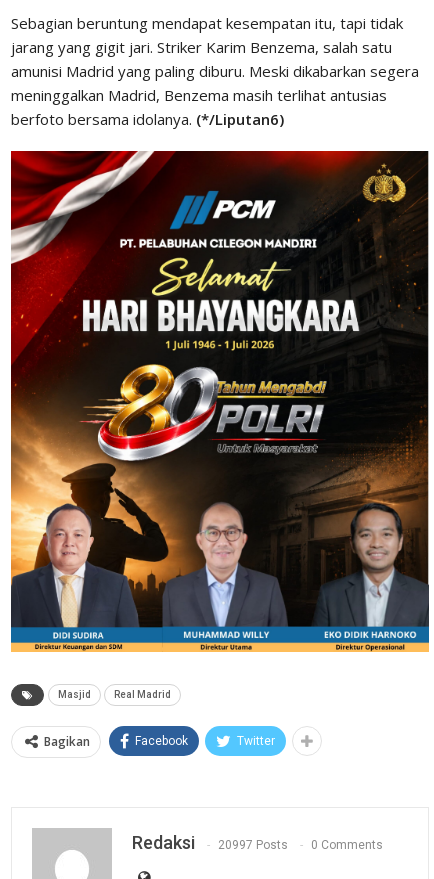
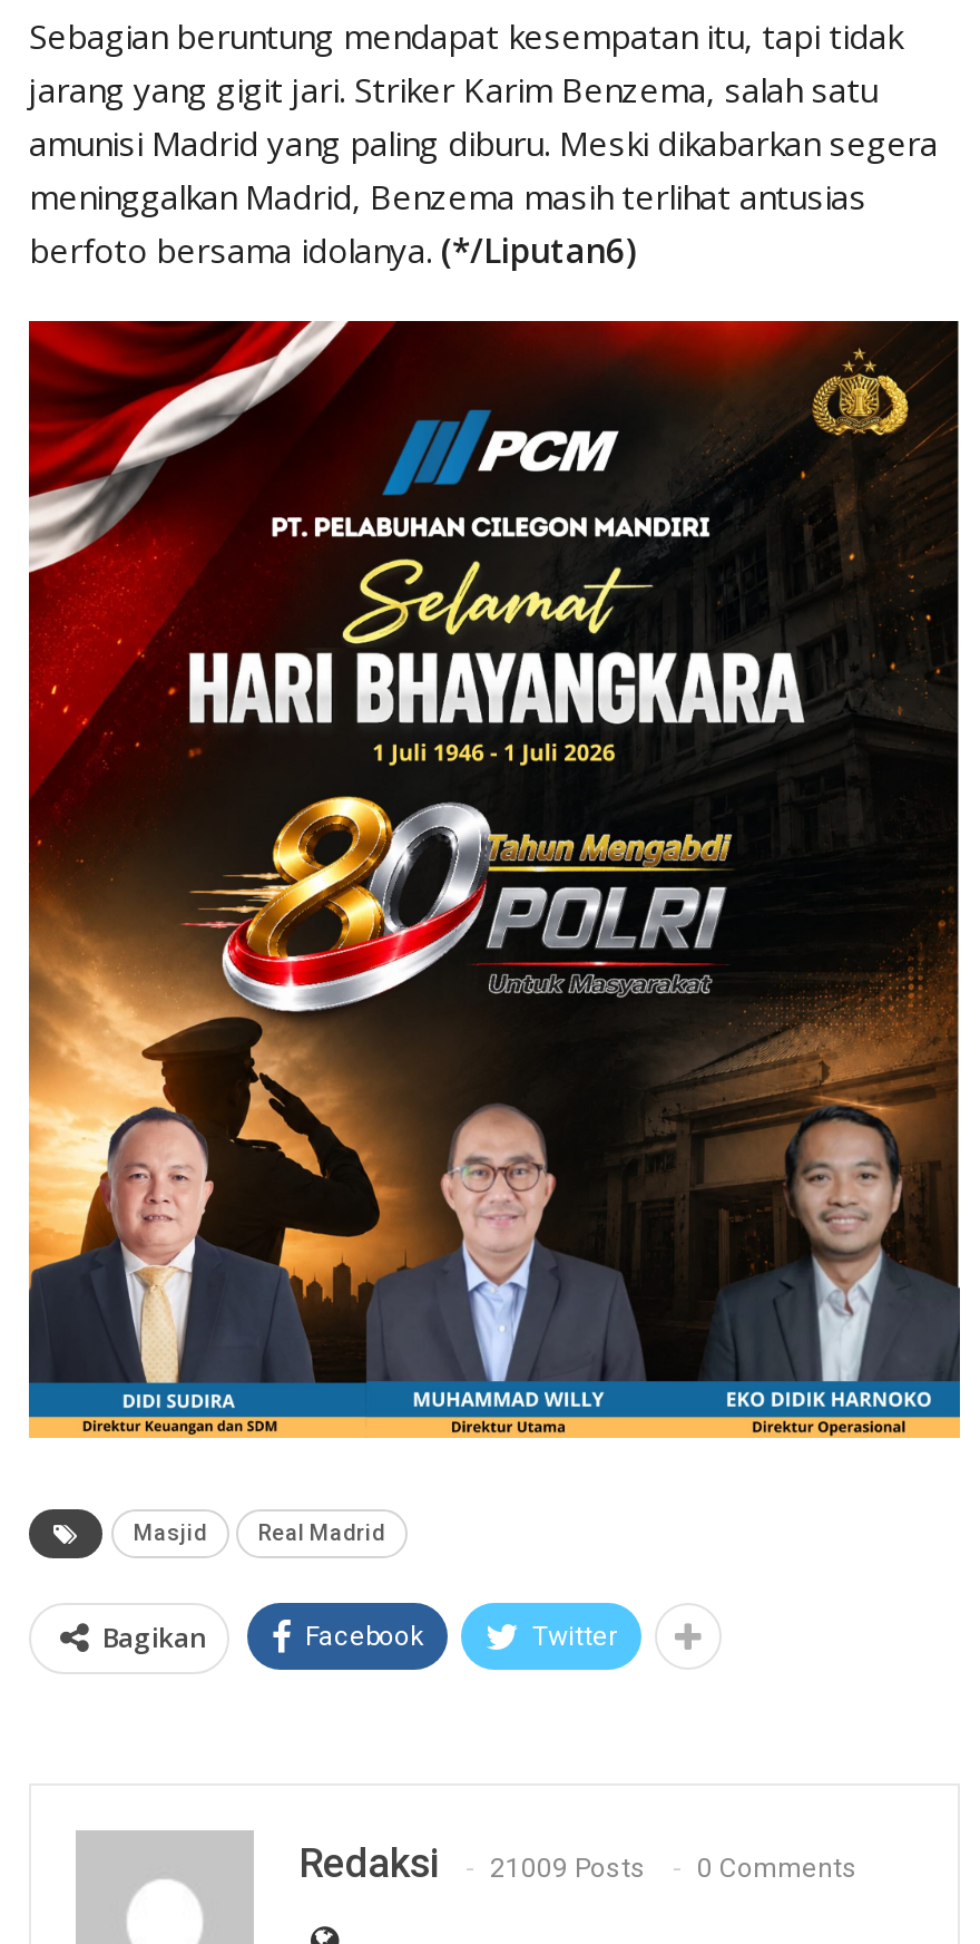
- Redaksi 20997 Posts 0 Comments
+ Redaksi 21009 Posts 0 Comments
